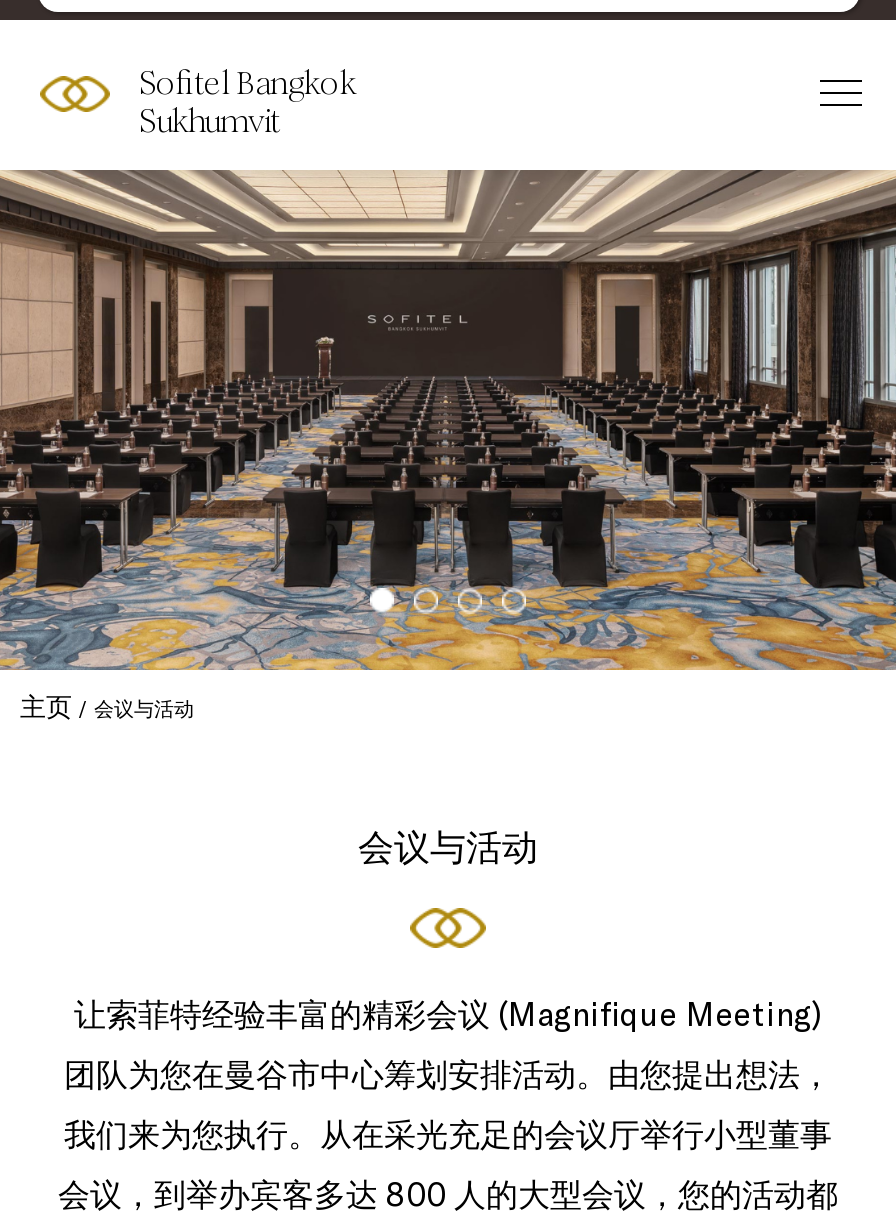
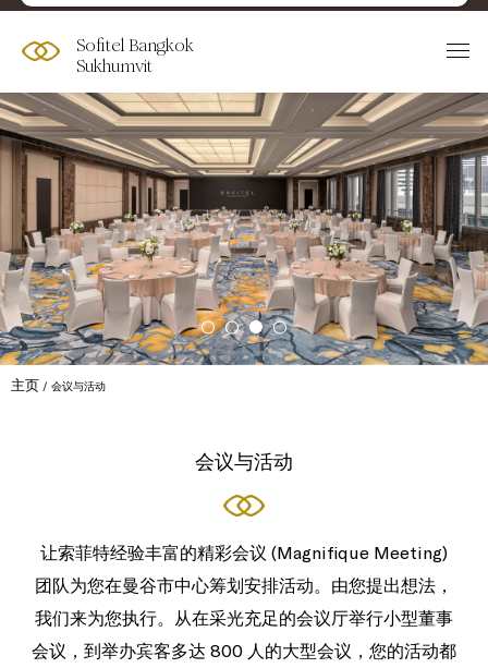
- [image]
+ [image]
